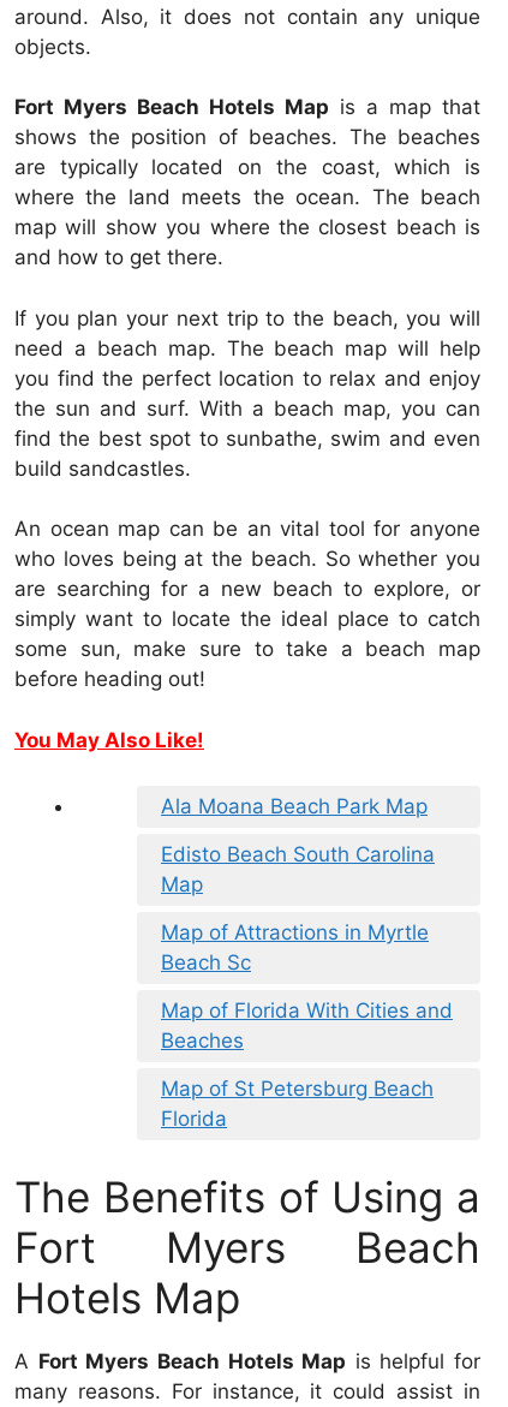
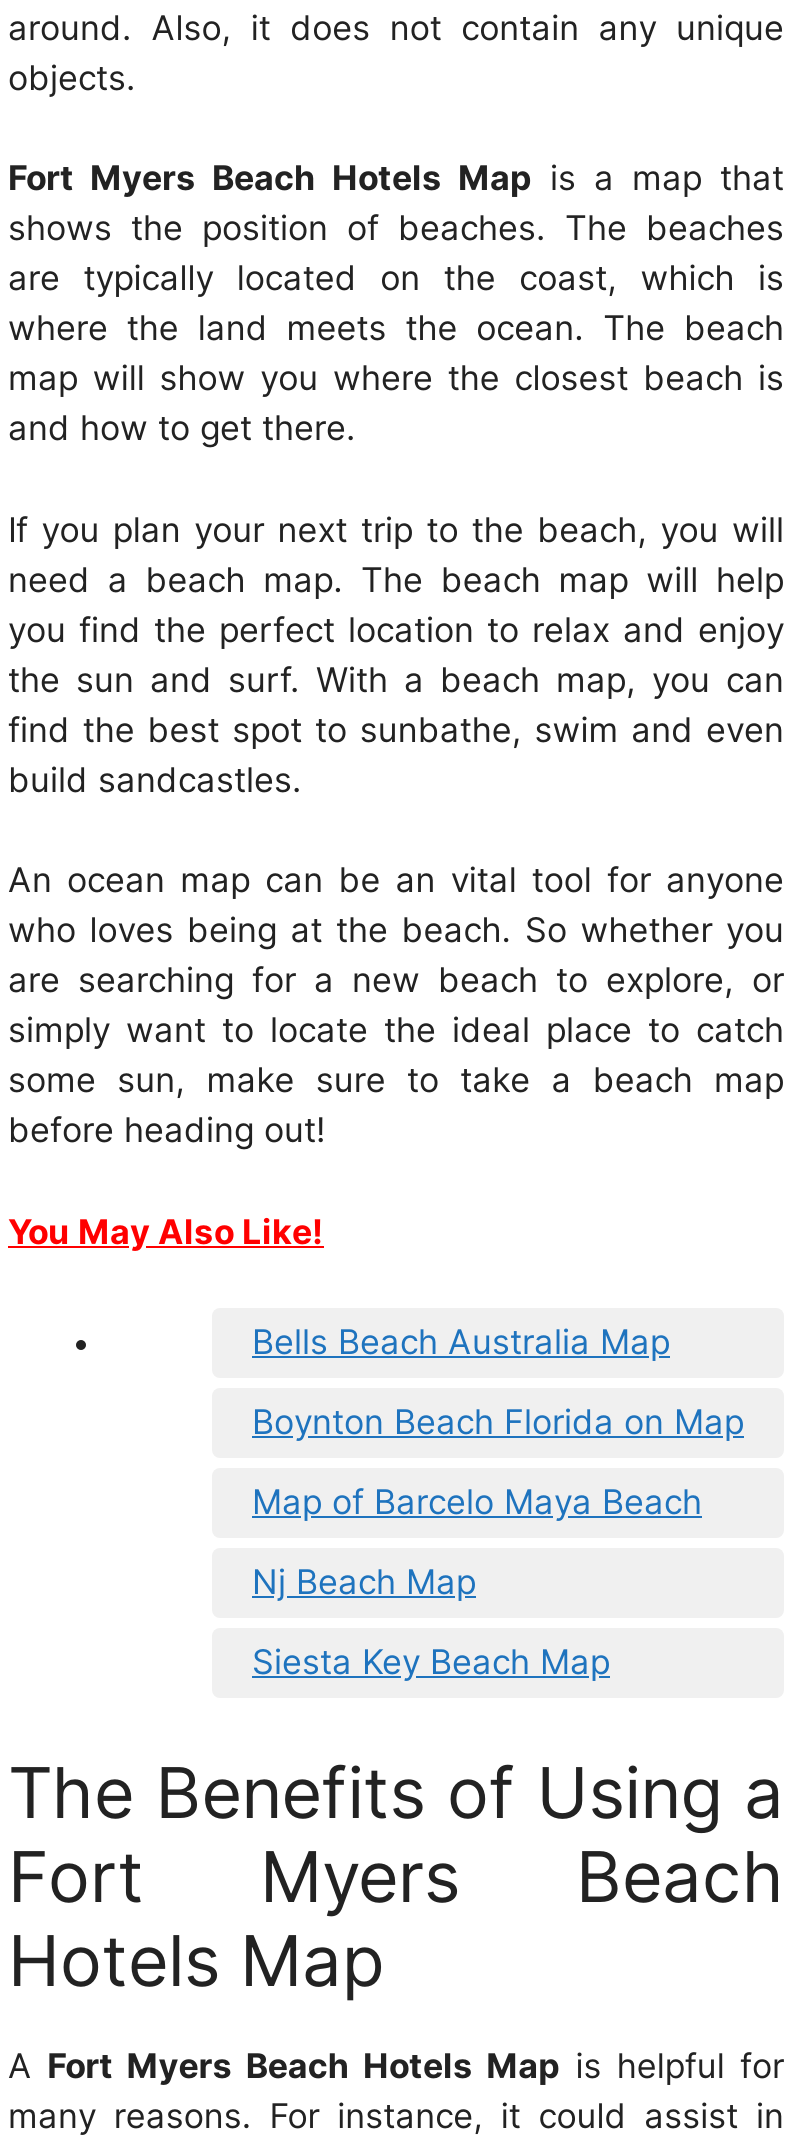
- Ala Moana Beach Park Map
+ Bells Beach Australia Map

- Edisto Beach South Carolina
- Map
+ Boynton Beach Florida on Map

- Map of Attractions in Myrtle
- Beach Sc
+ Map of Barcelo Maya Beach

- Map of Florida With Cities and
- Beaches
+ Nj Beach Map

- Map of St Petersburg Beach
- Florida
+ Siesta Key Beach Map
